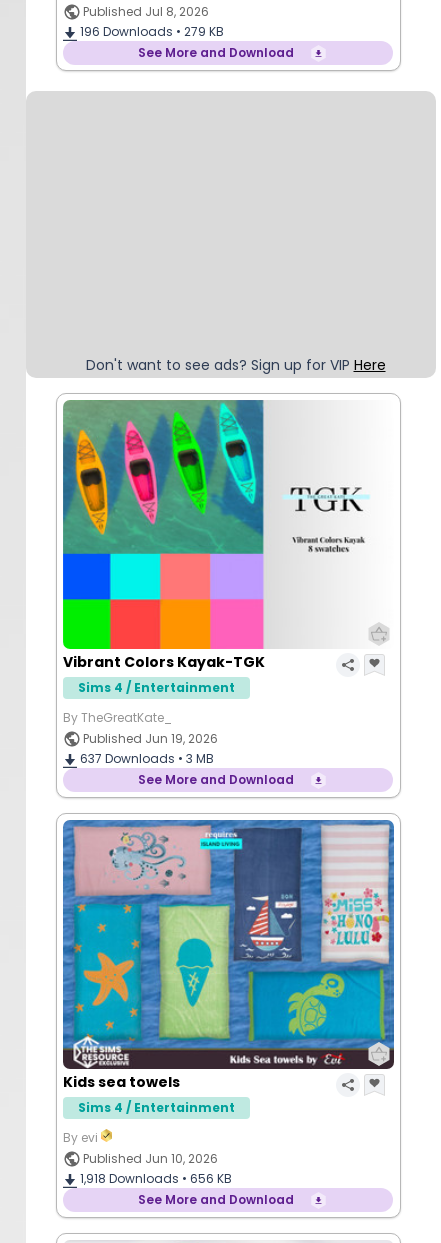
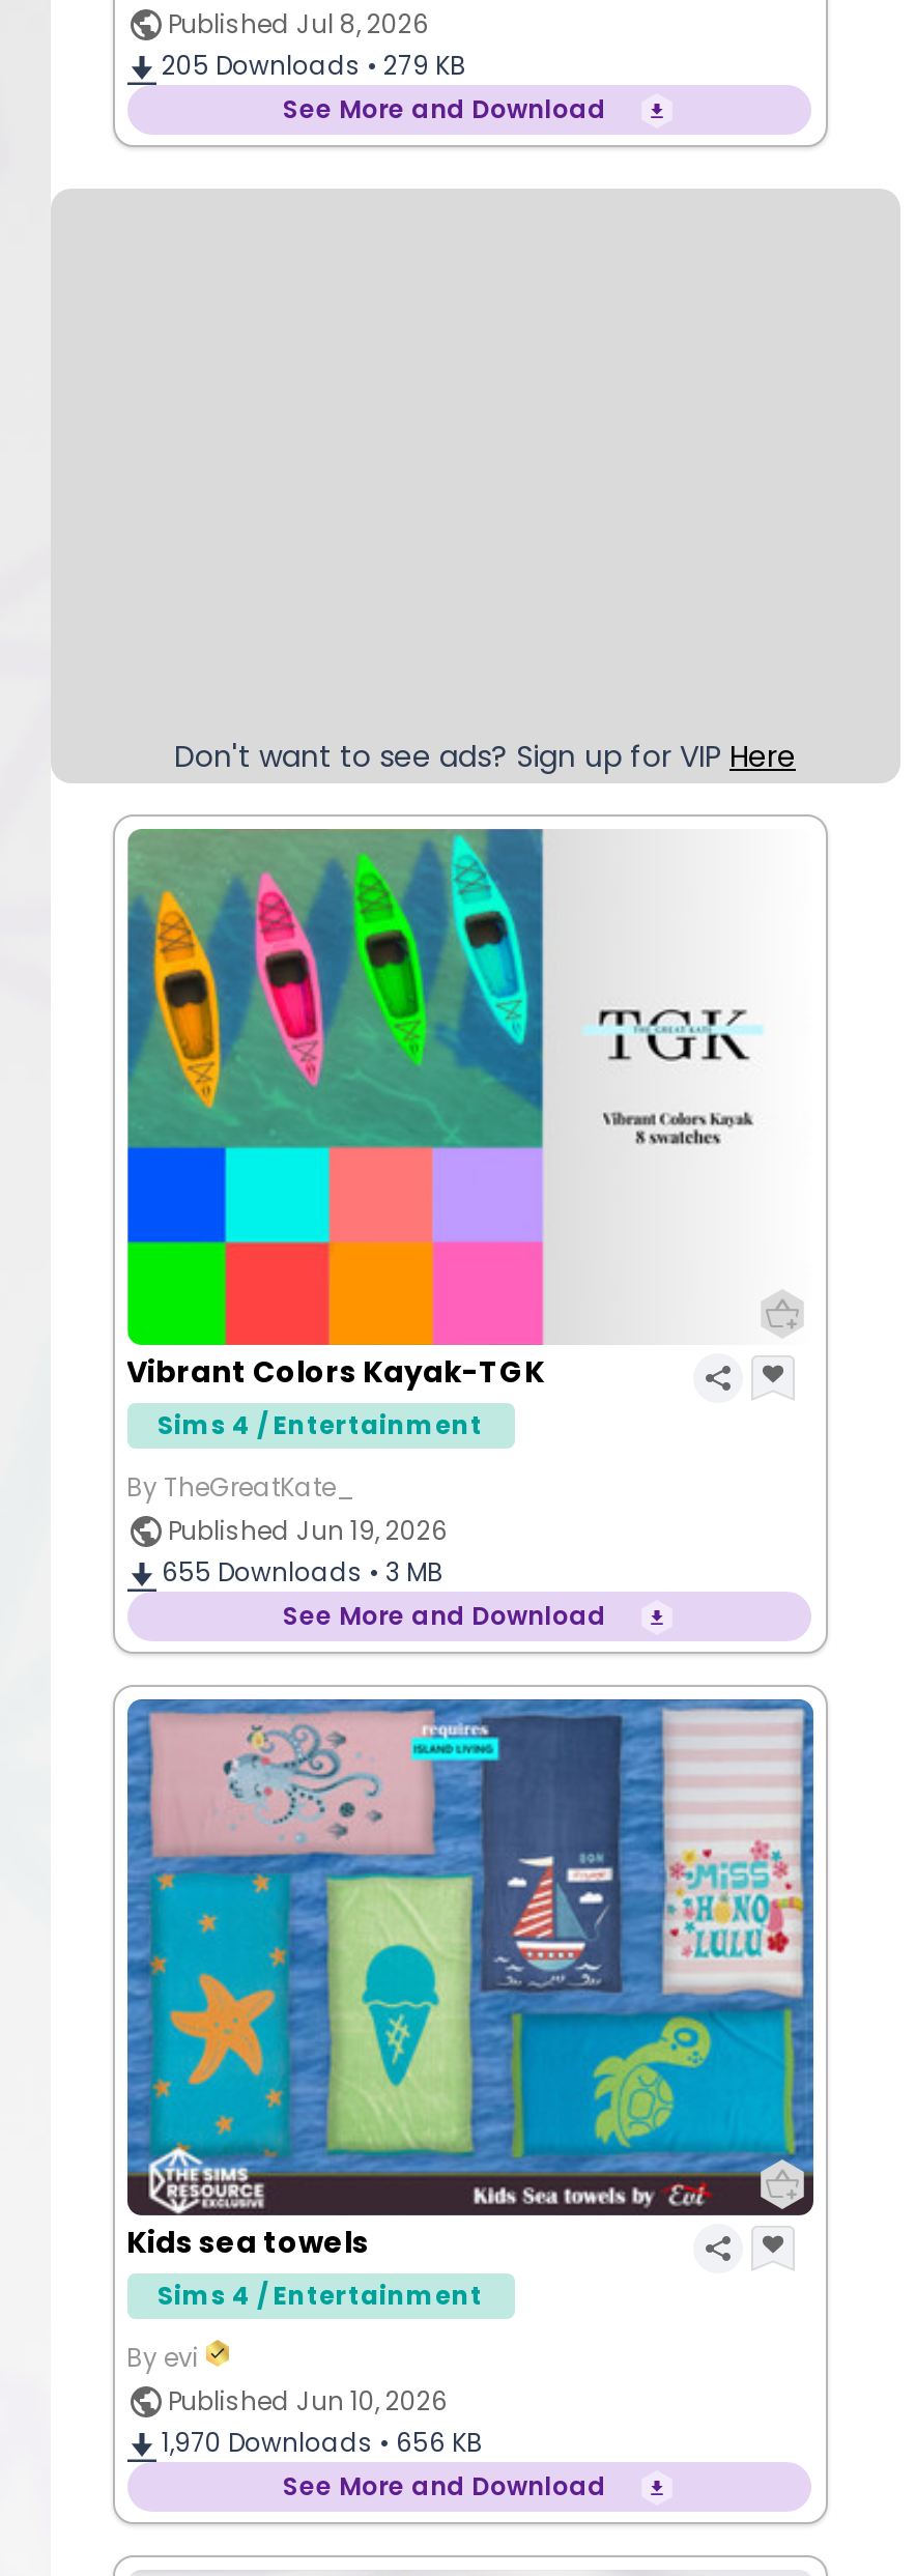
- 196 Downloads • 279 KB
+ 205 Downloads • 279 KB

- 637 Downloads • 3 MB
+ 655 Downloads • 3 MB

- 1,918 Downloads • 656 KB
+ 1,970 Downloads • 656 KB
